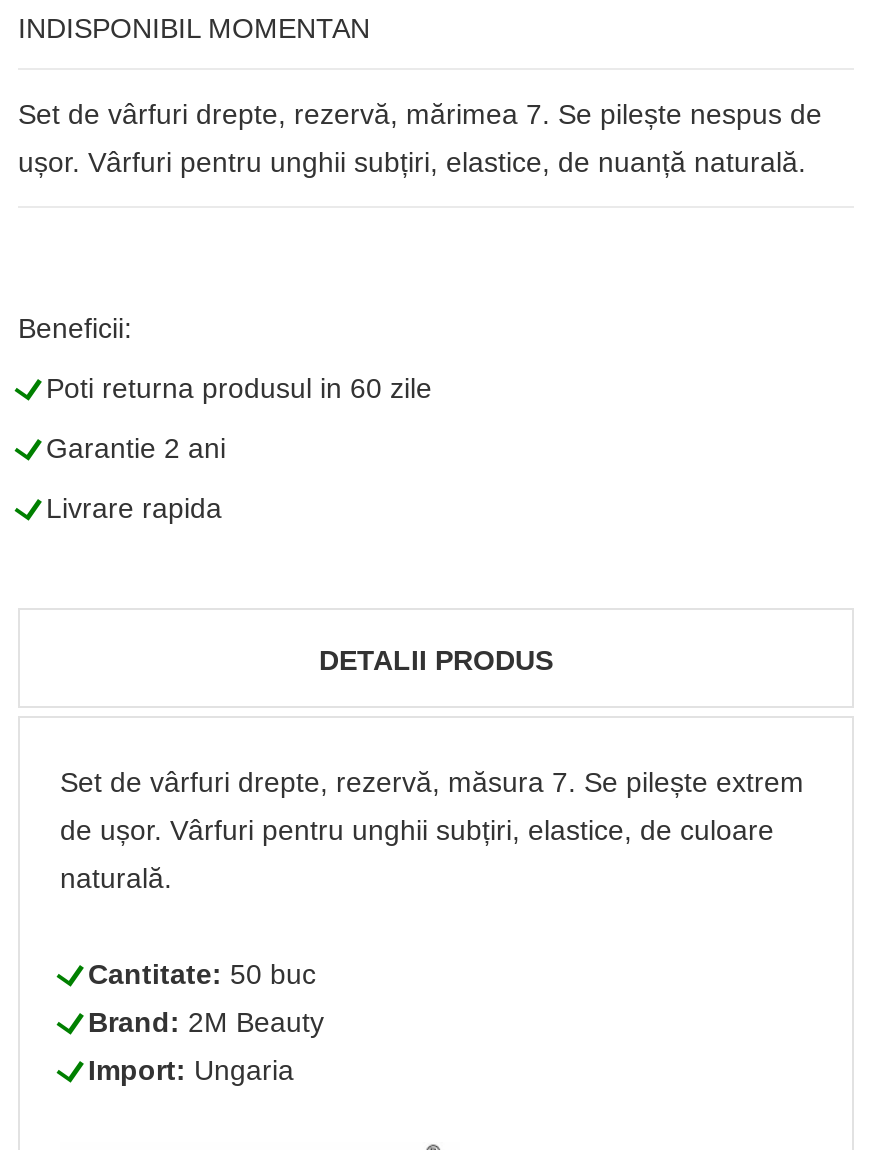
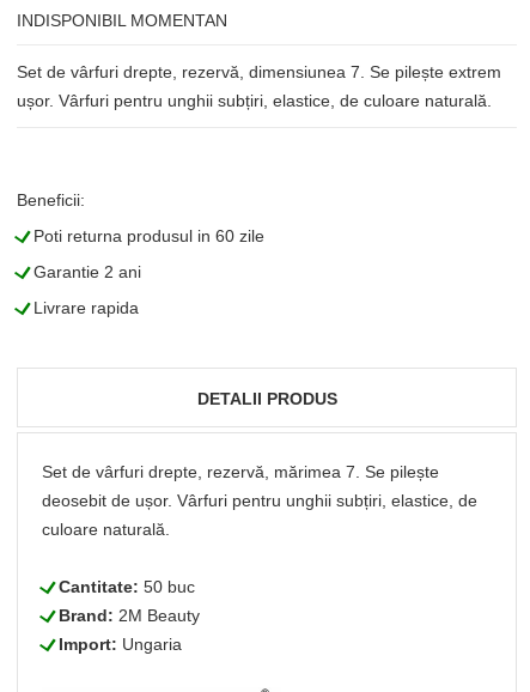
- Set de vârfuri drepte, rezervă, mărimea 7. Se pilește nespus de
+ Set de vârfuri drepte, rezervă, dimensiunea 7. Se pilește extrem

- ușor. Vârfuri pentru unghii subțiri, elastice, de nuanță naturală.
+ ușor. Vârfuri pentru unghii subțiri, elastice, de culoare naturală.

- Set de vârfuri drepte, rezervă, măsura 7. Se pilește extrem
+ Set de vârfuri drepte, rezervă, mărimea 7. Se pilește

- de ușor. Vârfuri pentru unghii subțiri, elastice, de culoare
+ deosebit de ușor. Vârfuri pentru unghii subțiri, elastice, de

- naturală.
+ culoare naturală.
